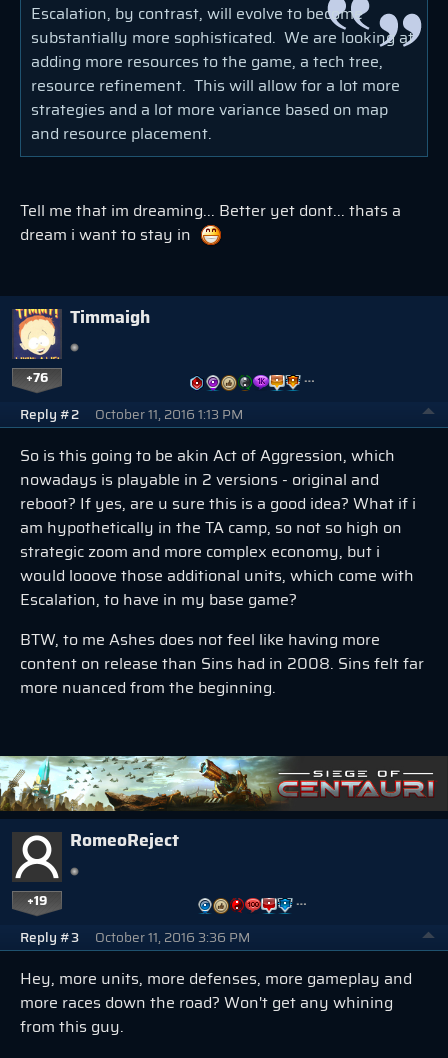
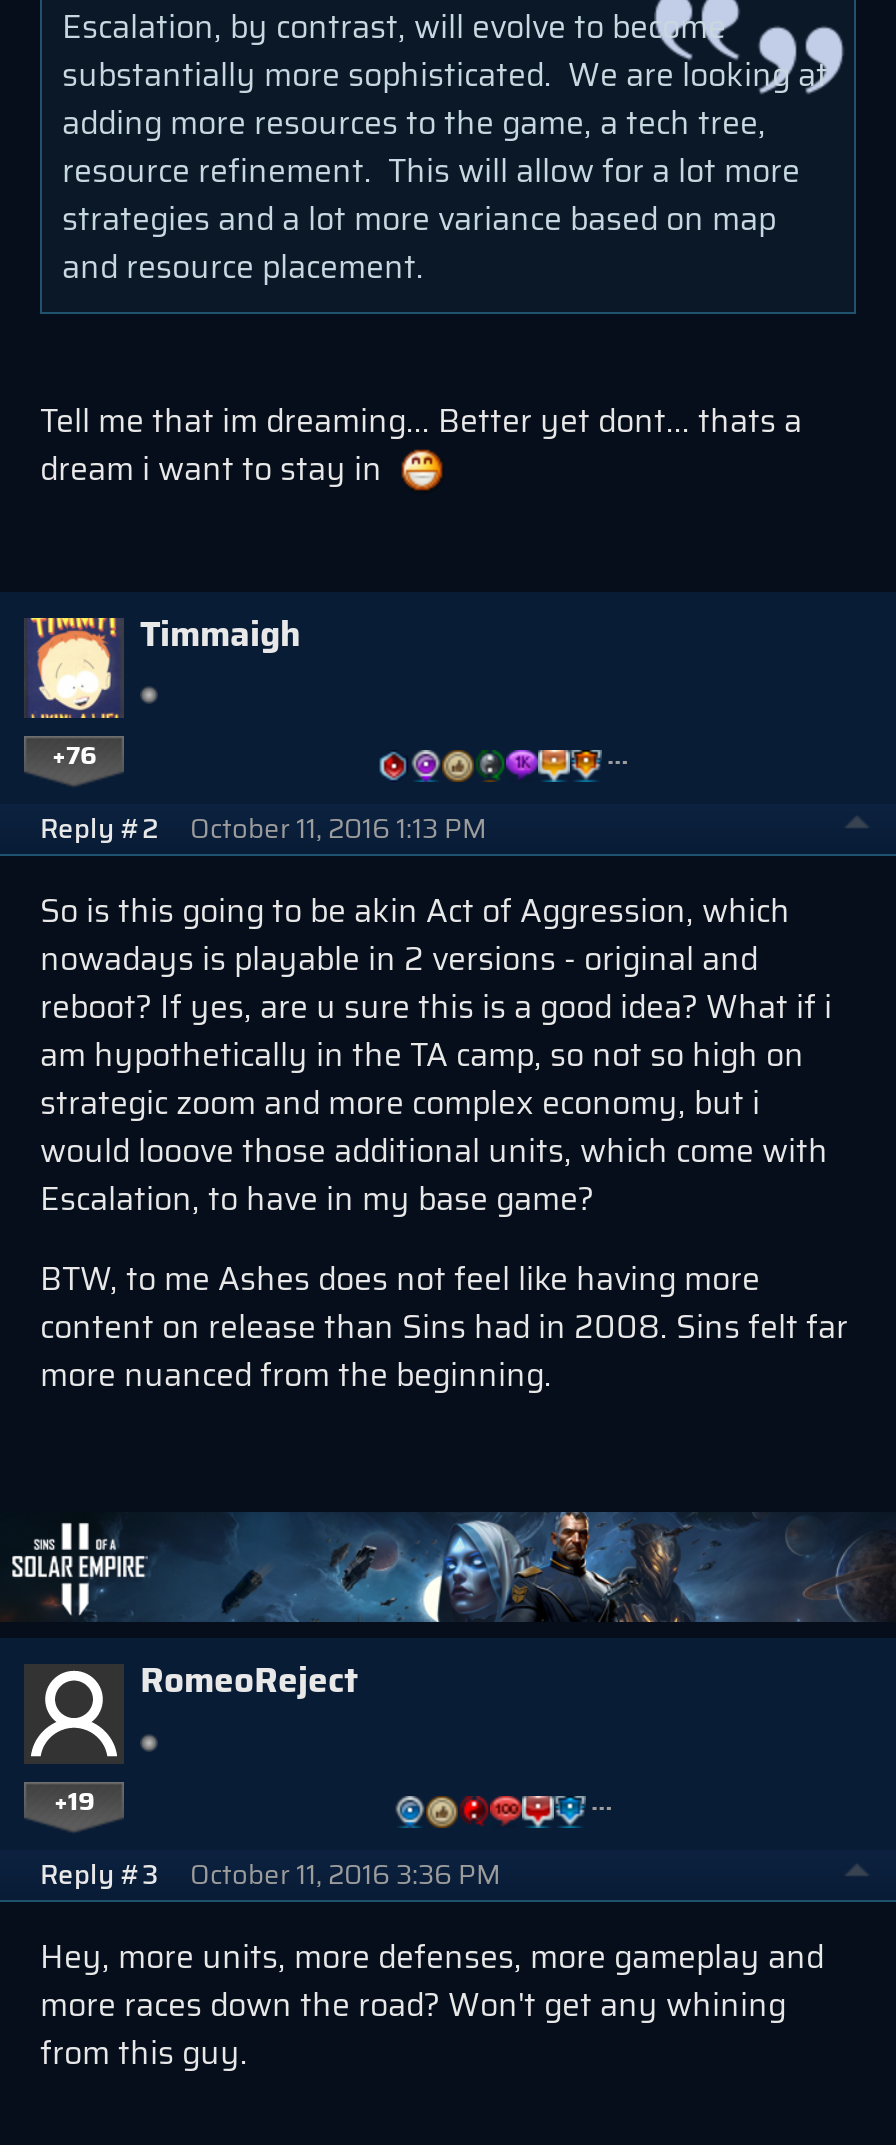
- [image]
+ [image]
